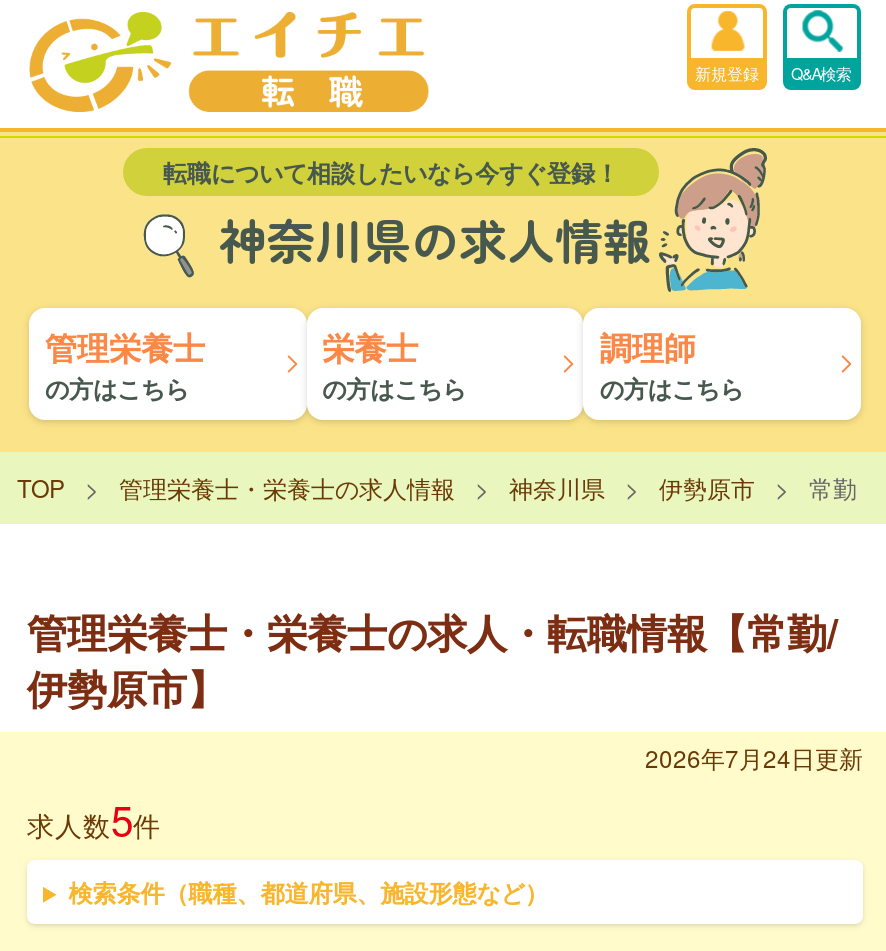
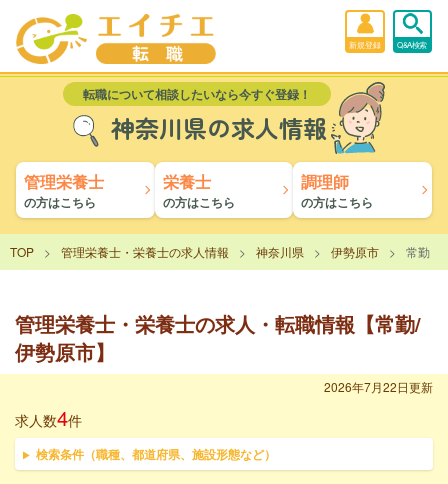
- 2026年7月24日更新
+ 2026年7月22日更新

- 求人数5件
+ 求人数4件
